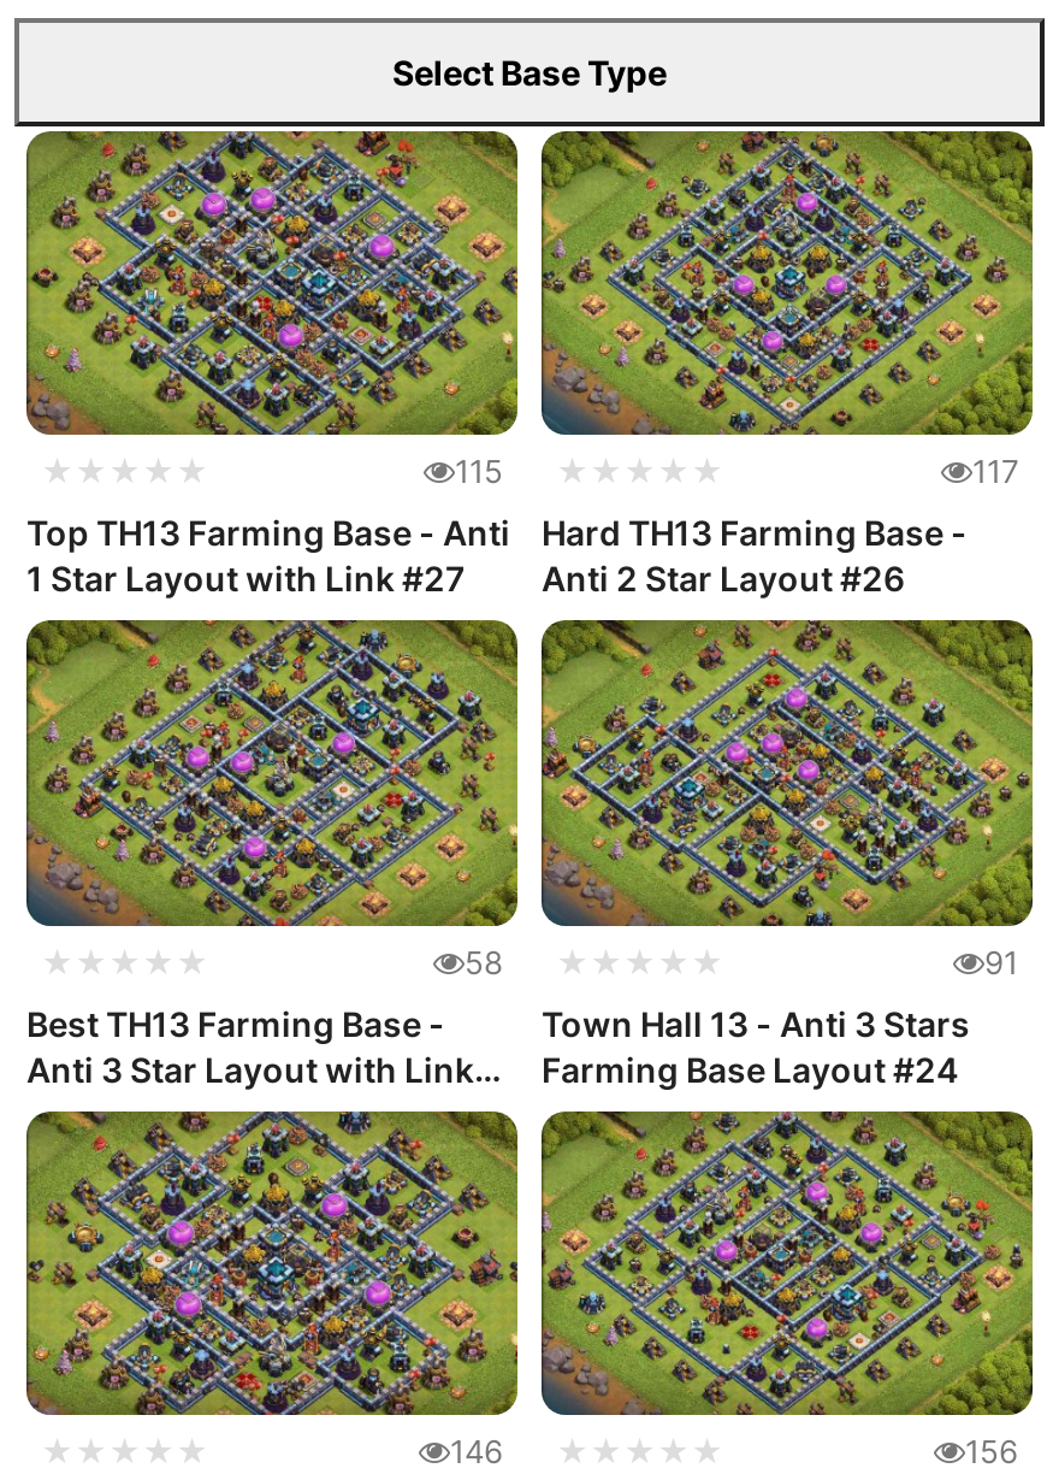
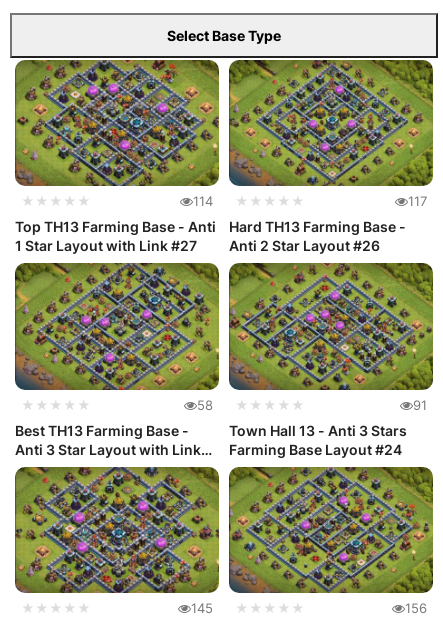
- 115
+ 114

- 146
+ 145
